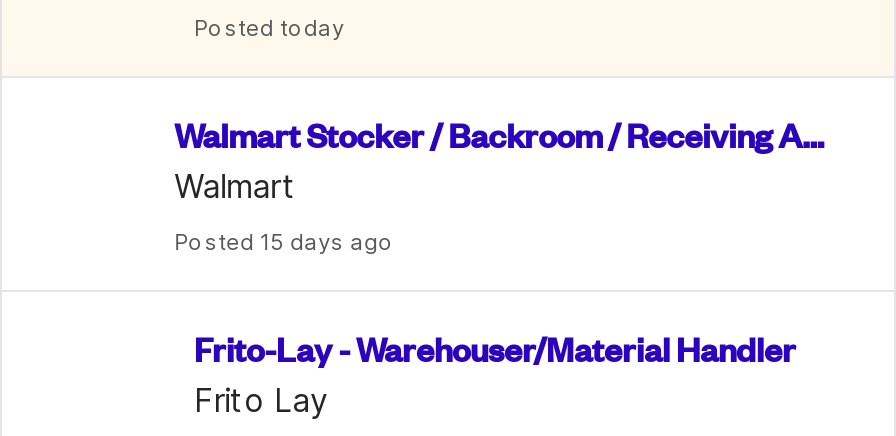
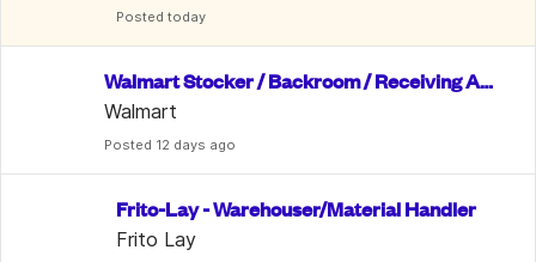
- Posted 15 days ago
+ Posted 12 days ago
